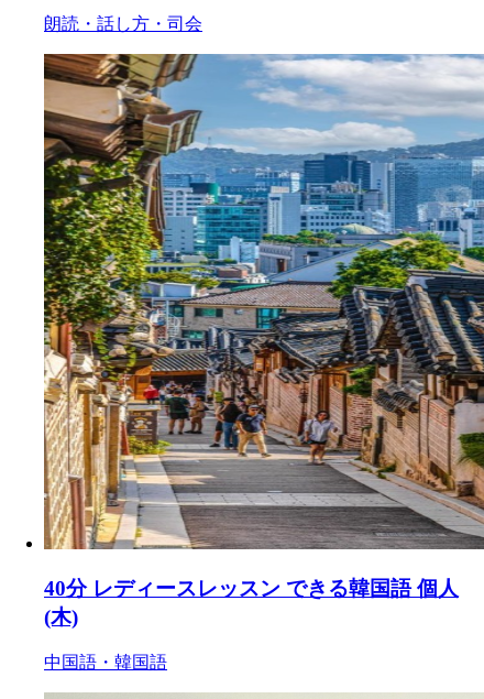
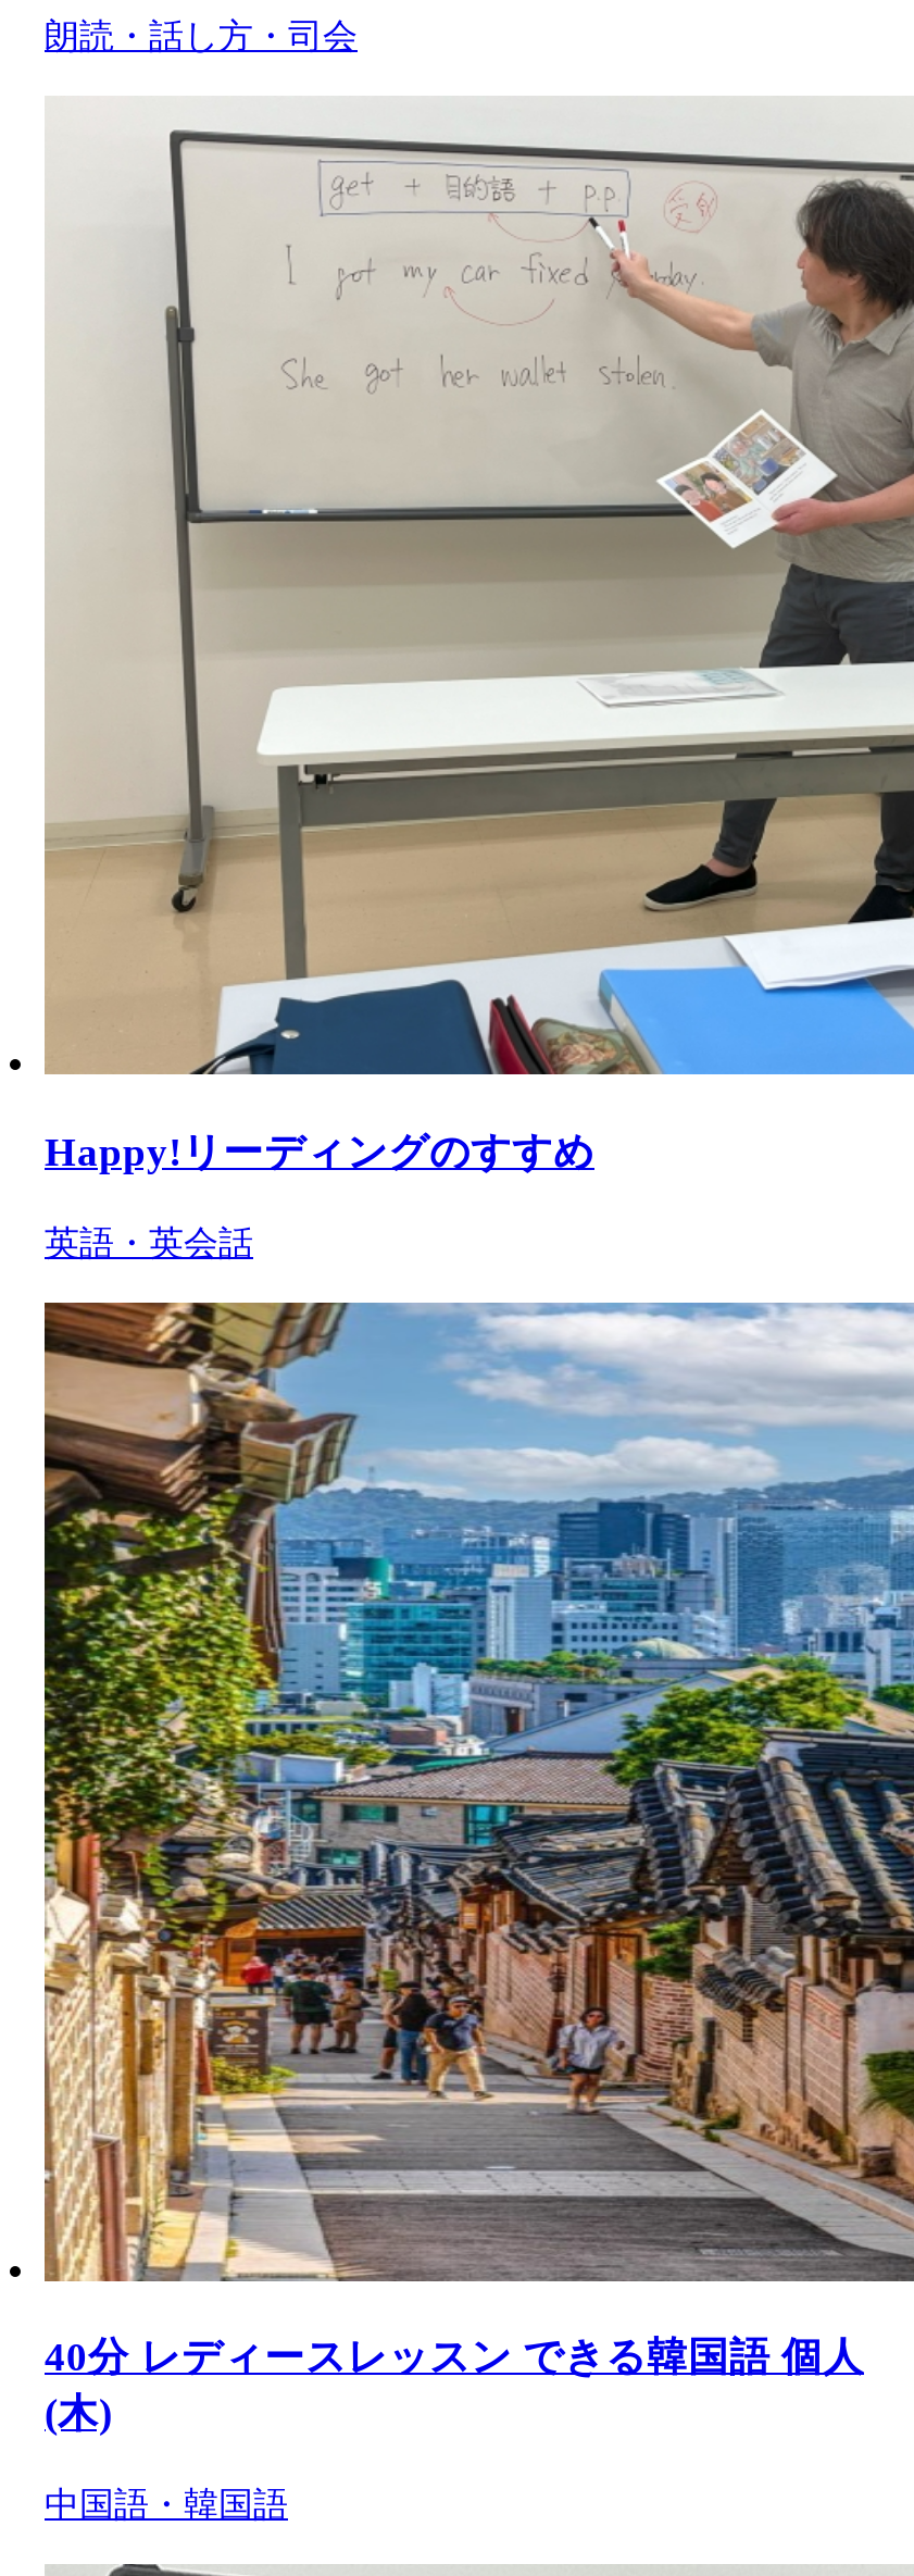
+ [image]
+ Happy!リーディングのすすめ
+ 英語・英会話
